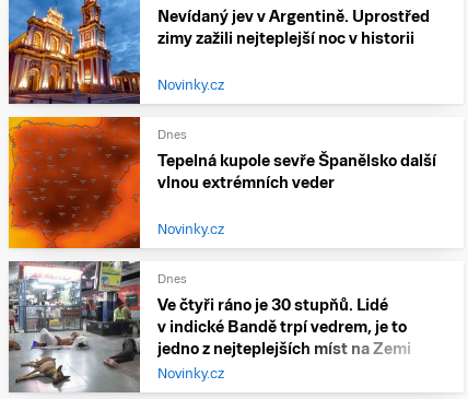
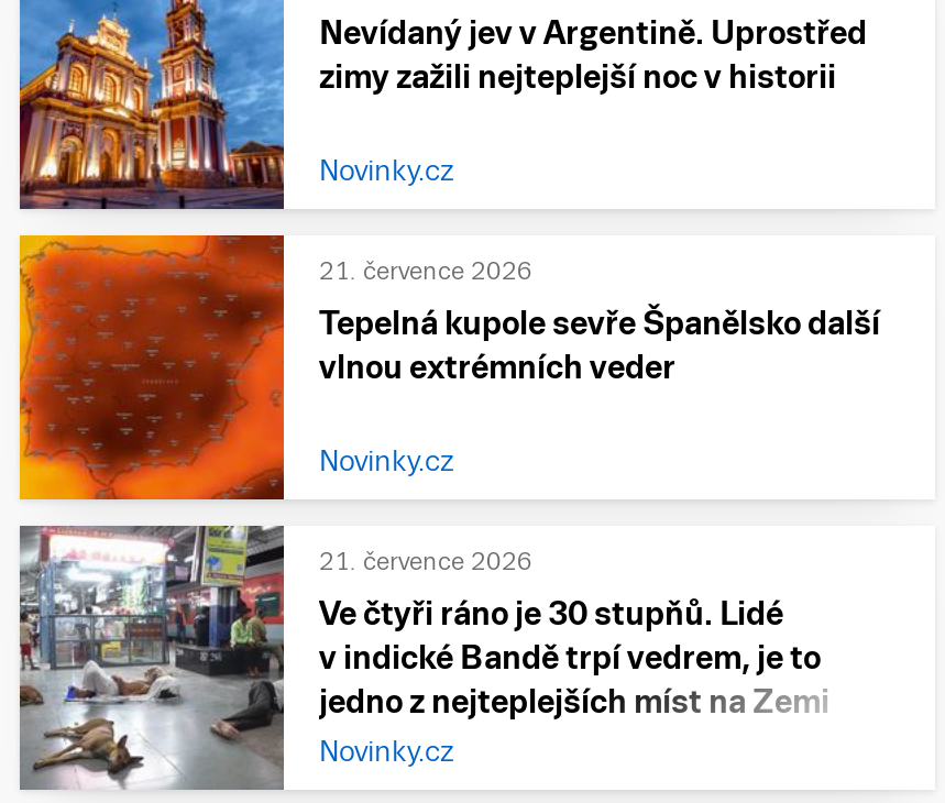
- Dnes
+ 21. července 2026

- Dnes
+ 21. července 2026
